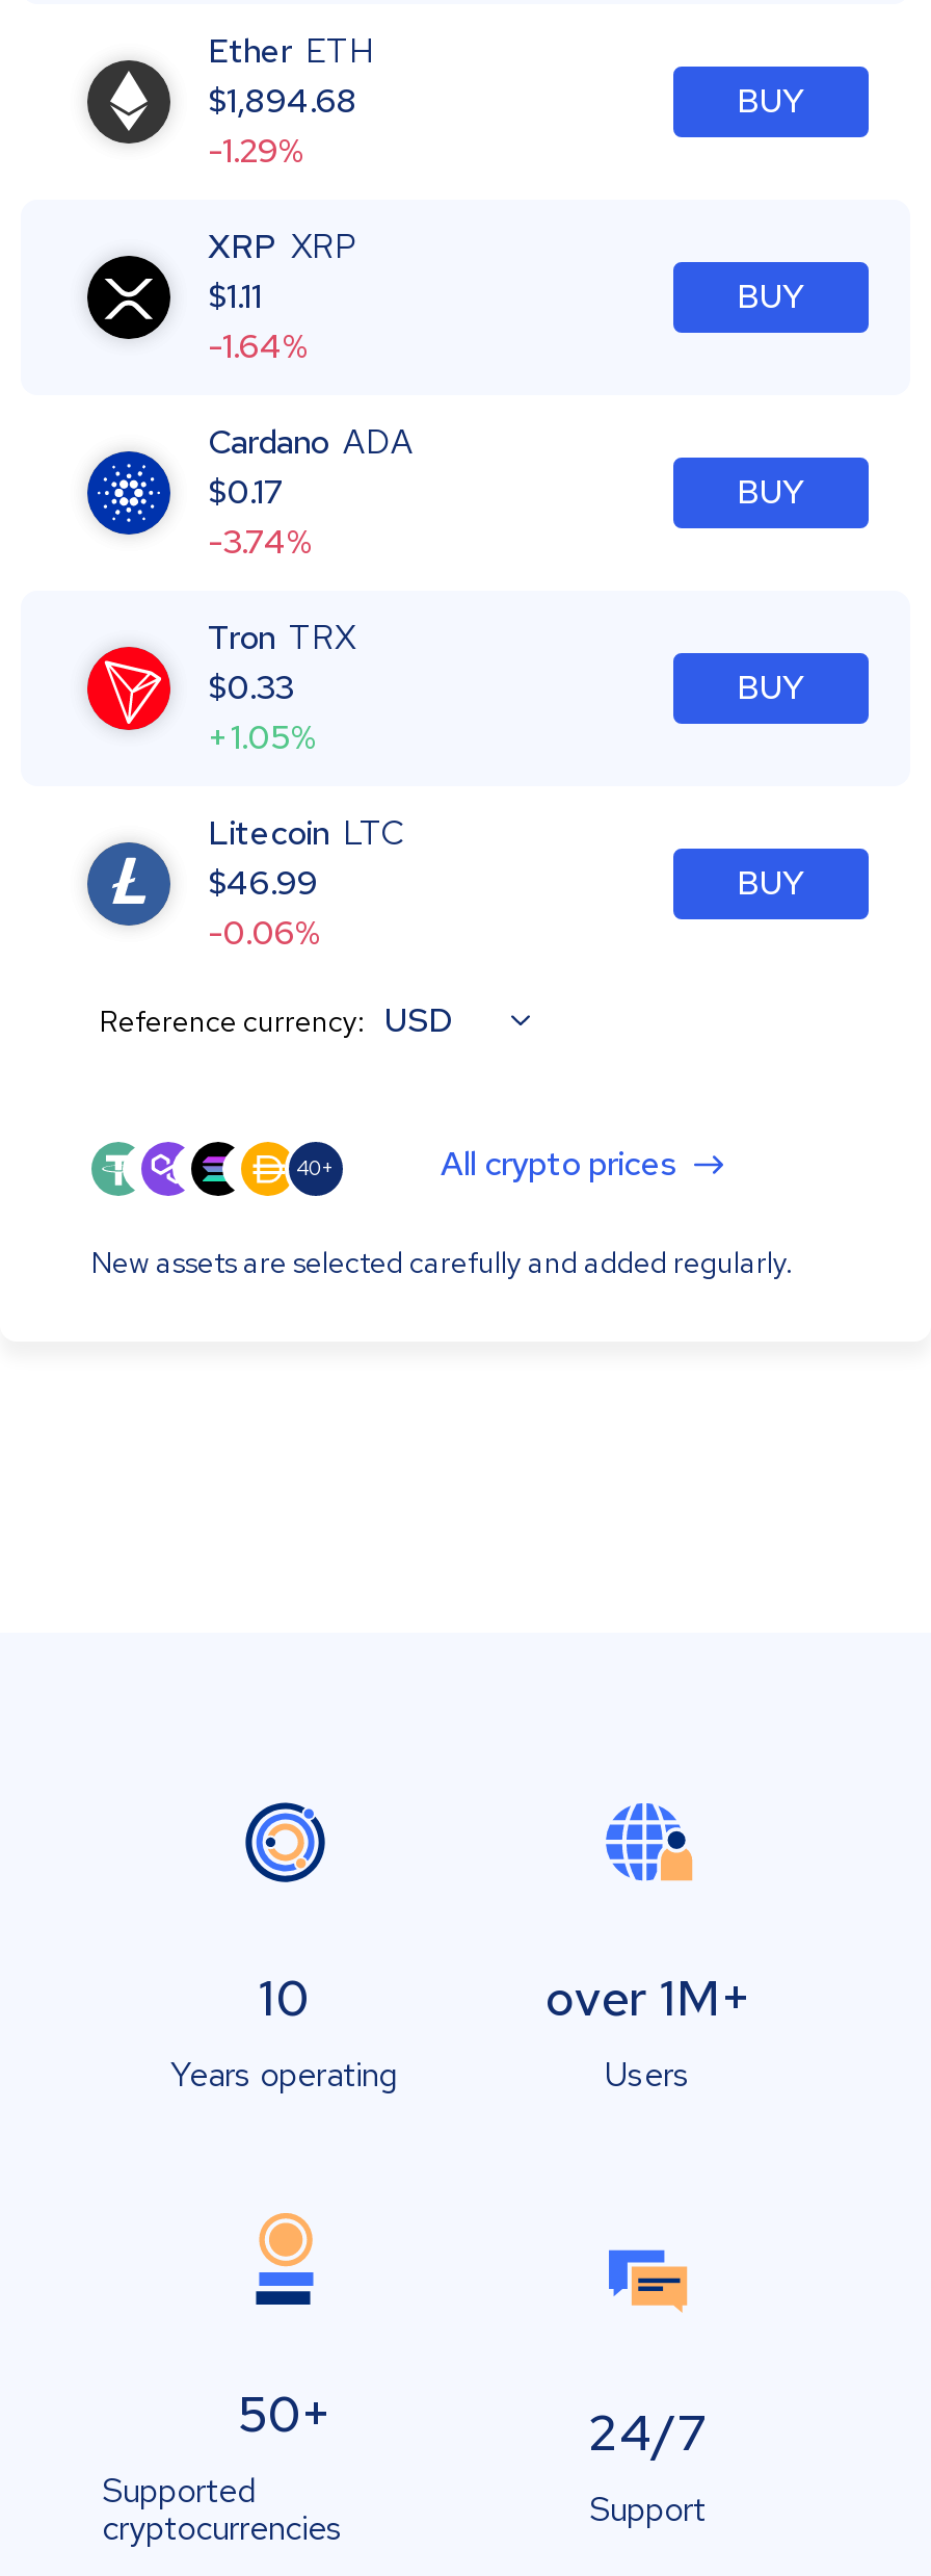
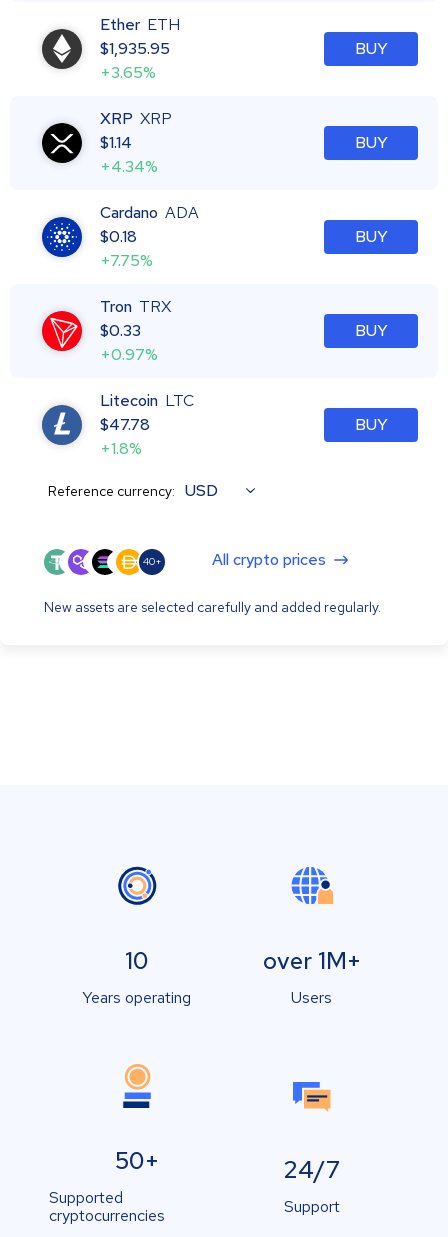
- $1,894.68
+ $1,935.95

- -1.29%
+ +3.65%

- $1.11
+ $1.14

- -1.64%
+ +4.34%

- $0.17
+ $0.18

- -3.74%
+ +7.75%

- +1.05%
+ +0.97%

- $46.99
+ $47.78

- -0.06%
+ +1.8%
